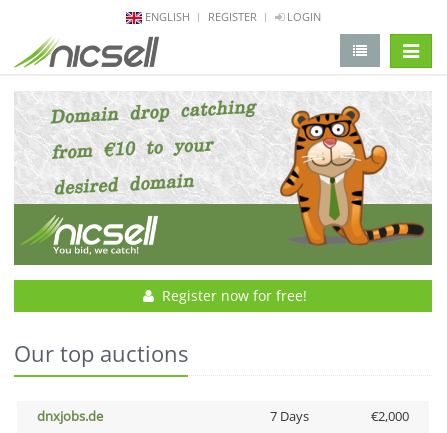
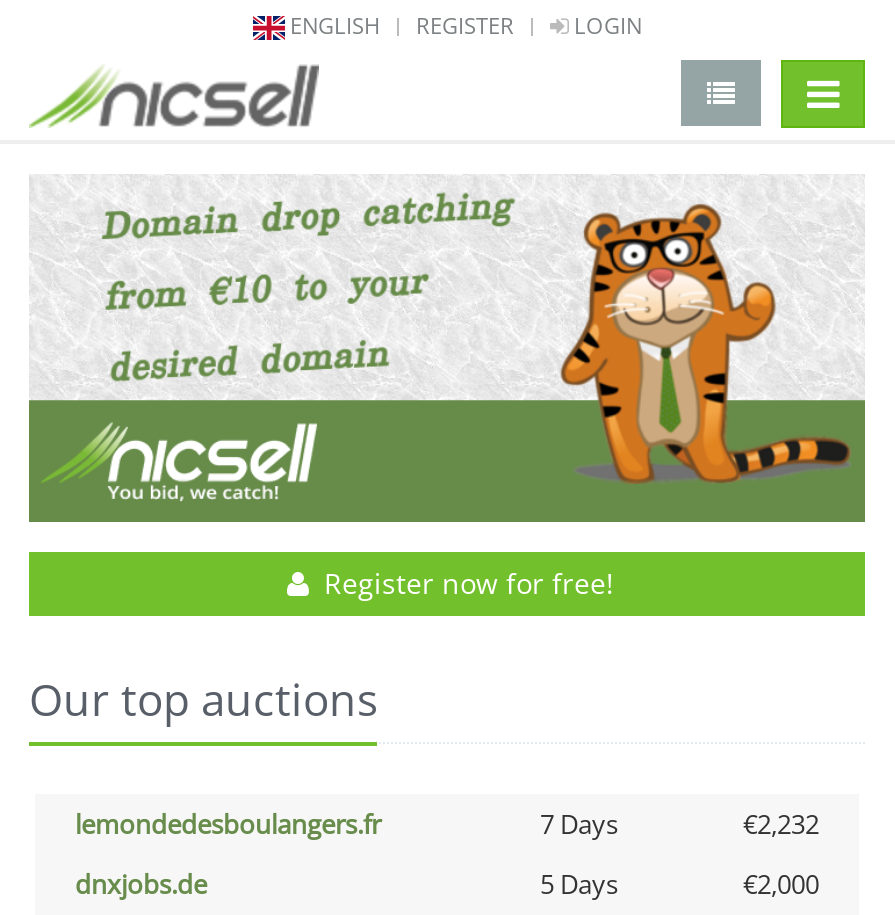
+ lemondedesboulangers.fr
+ 7 Days
+ €2,232

- 7 Days
+ 5 Days
